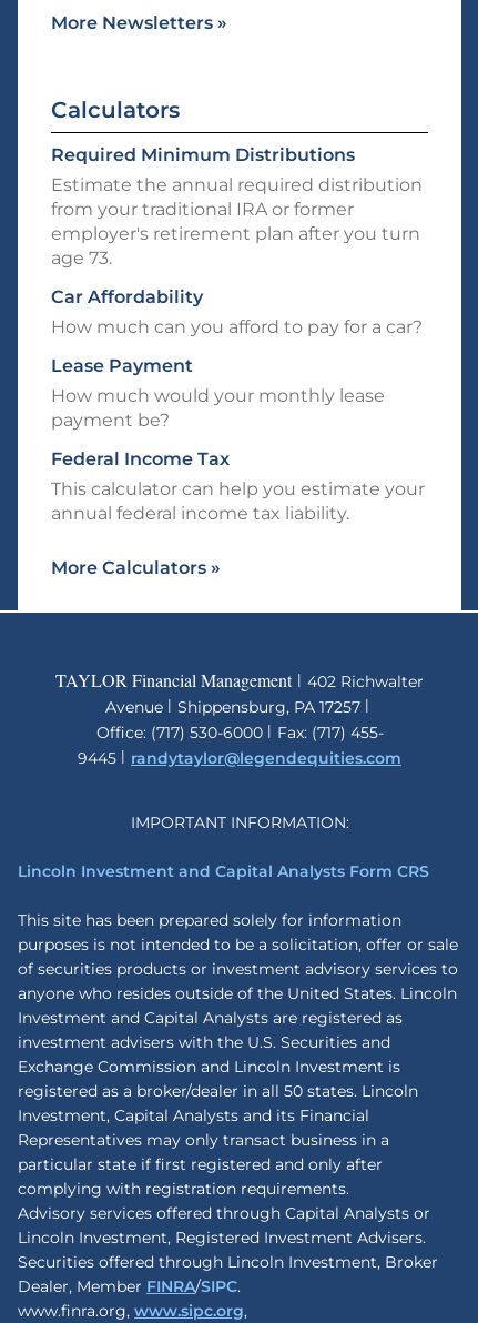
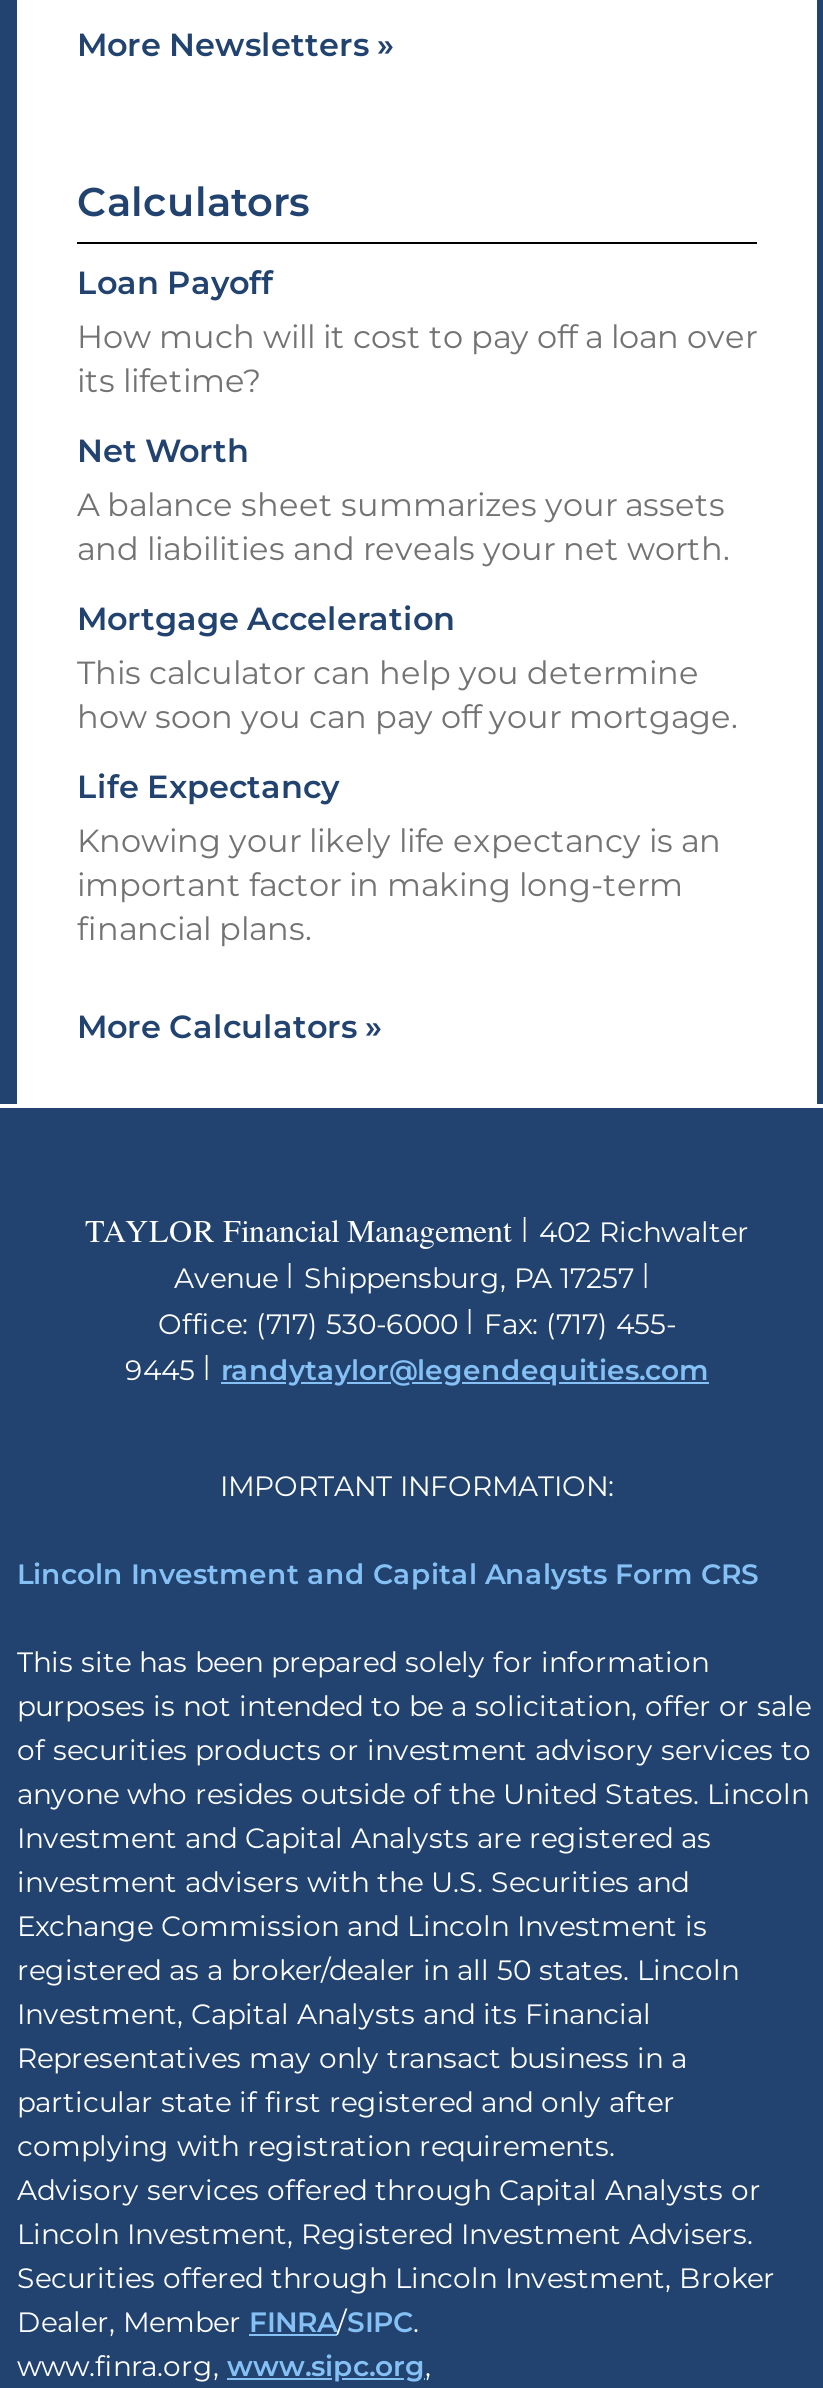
- Required Minimum Distributions
- Estimate the annual required distribution
- from your traditional IRA or former
- employer's retirement plan after you turn
- age 73.
+ Loan Payoff
+ How much will it cost to pay off a loan over
+ its lifetime?

- Car Affordability
- How much can you afford to pay for a car?
+ Net Worth
+ A balance sheet summarizes your assets
+ and liabilities and reveals your net worth.

- Lease Payment
- How much would your monthly lease
- payment be?
+ Mortgage Acceleration
+ This calculator can help you determine
+ how soon you can pay off your mortgage.

- Federal Income Tax
- This calculator can help you estimate your
- annual federal income tax liability.
+ Life Expectancy
+ Knowing your likely life expectancy is an
+ important factor in making long-term
+ financial plans.
